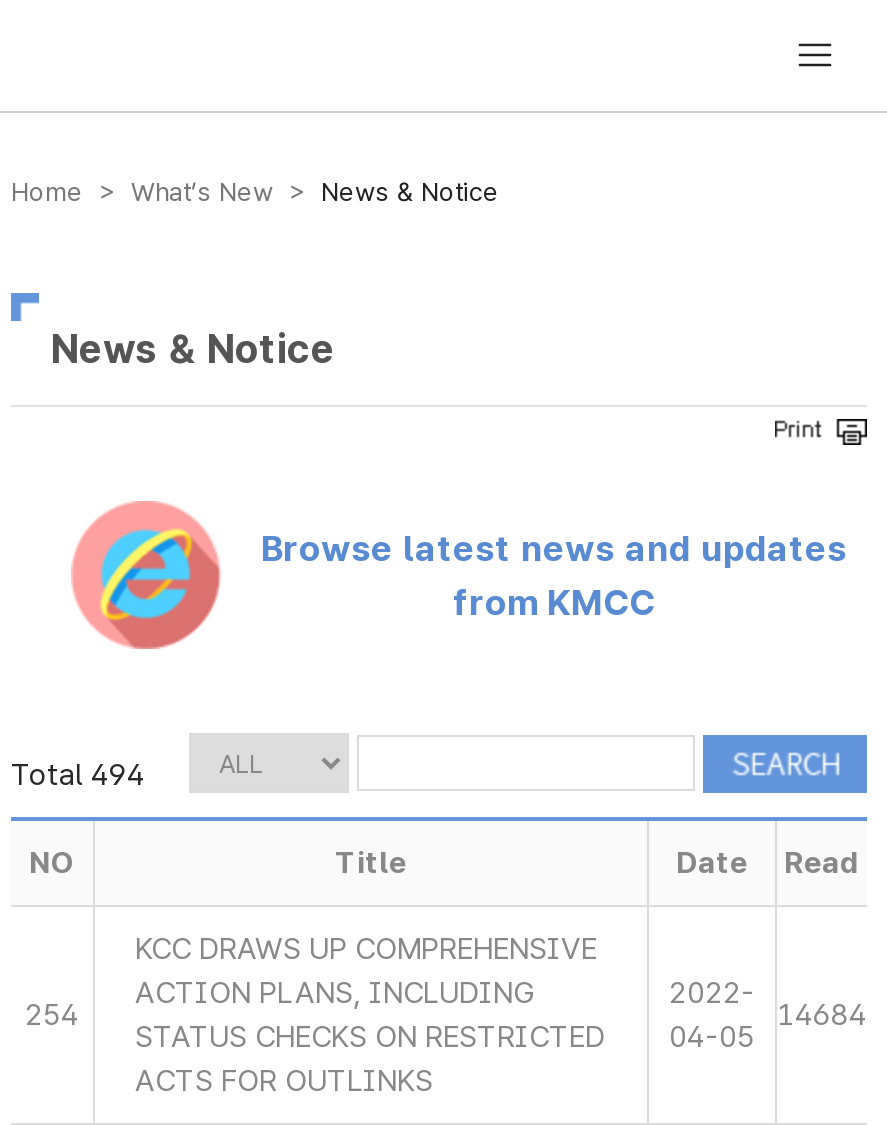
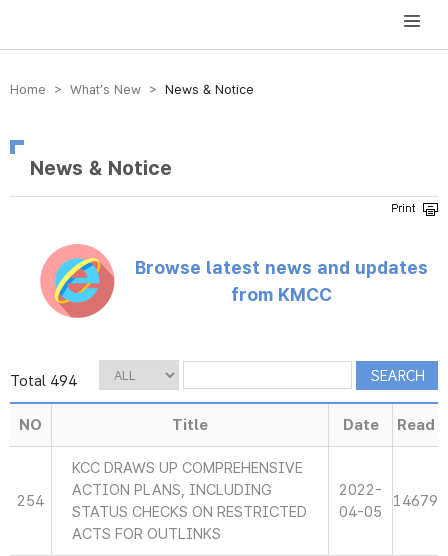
- 14684
+ 14679
